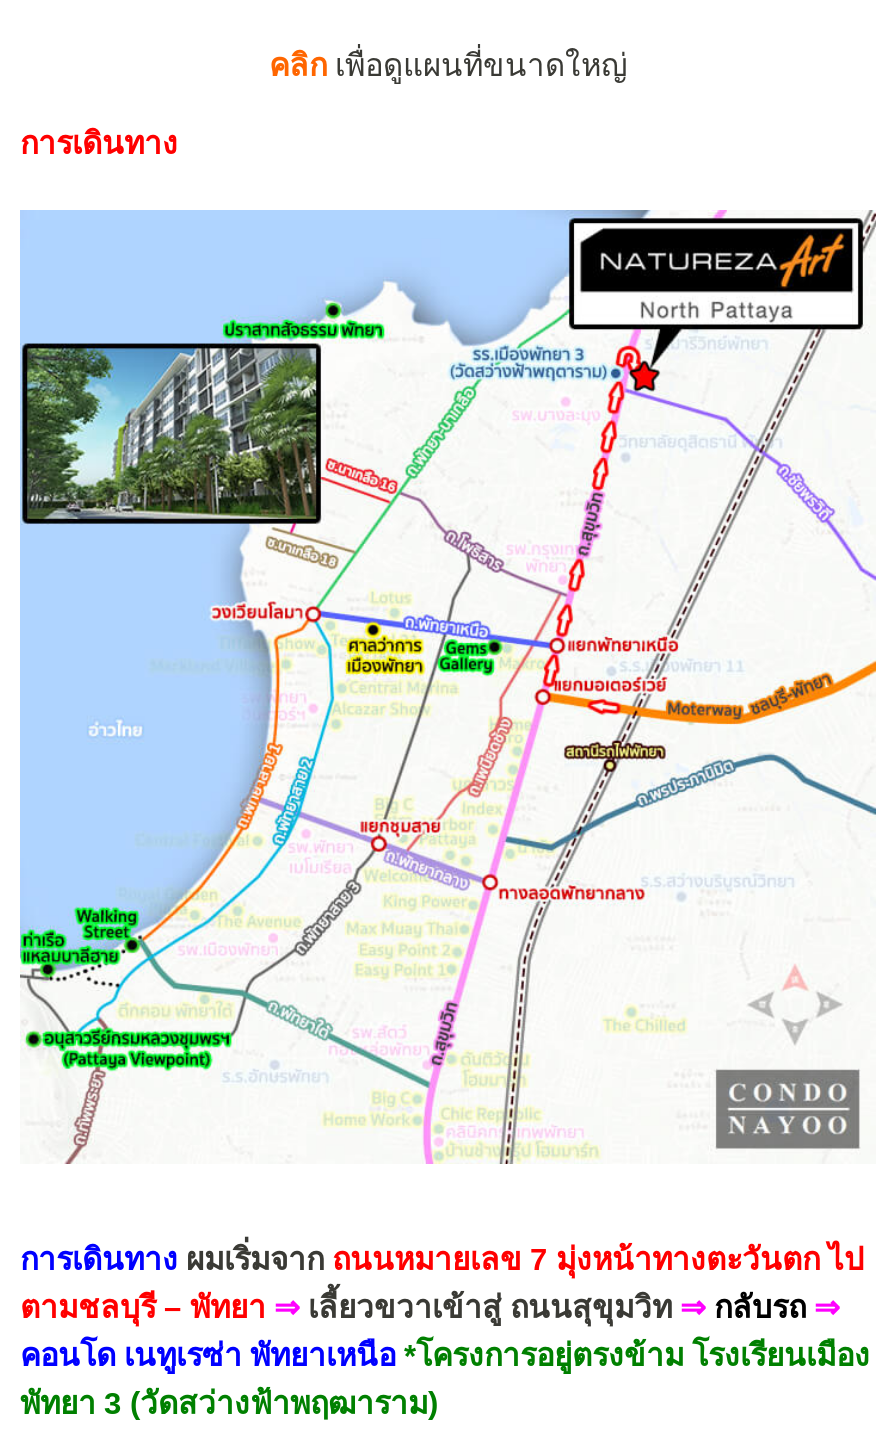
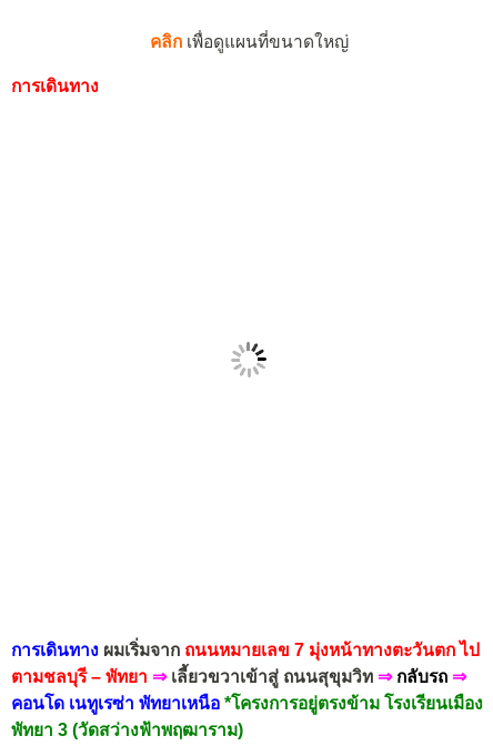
- [image]
